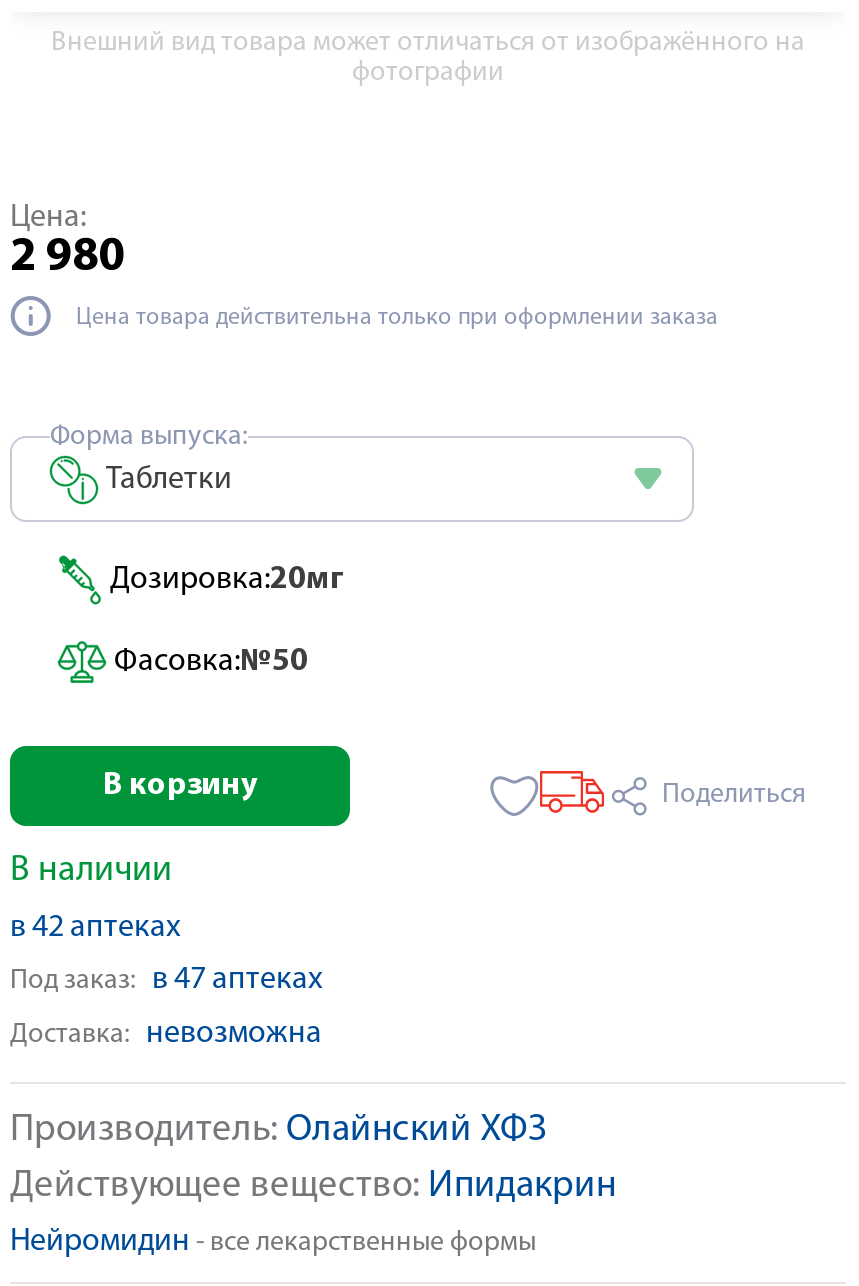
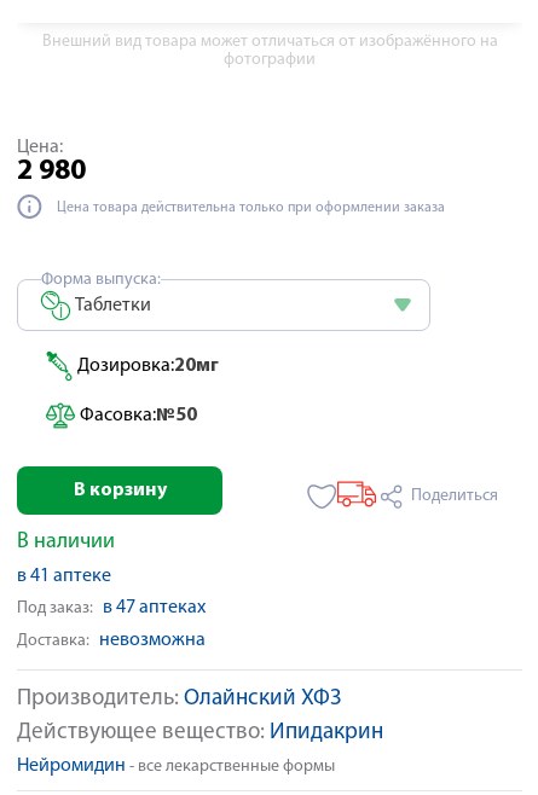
- в 42 аптеках
+ в 41 аптеке
